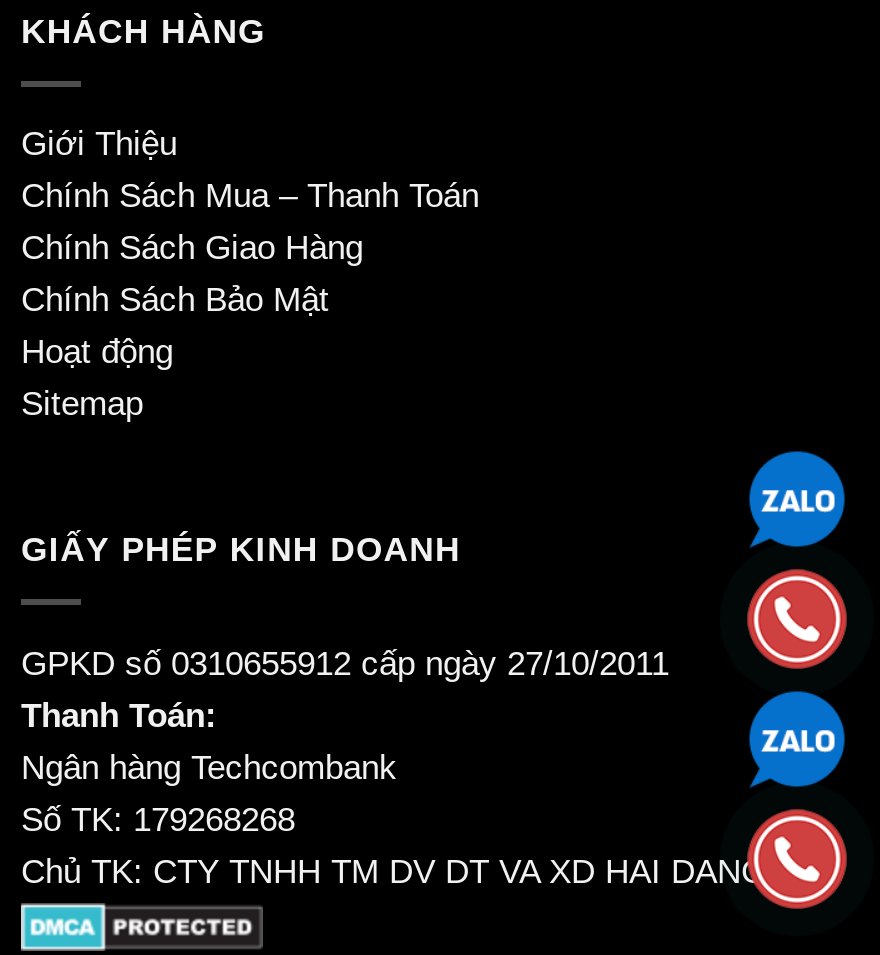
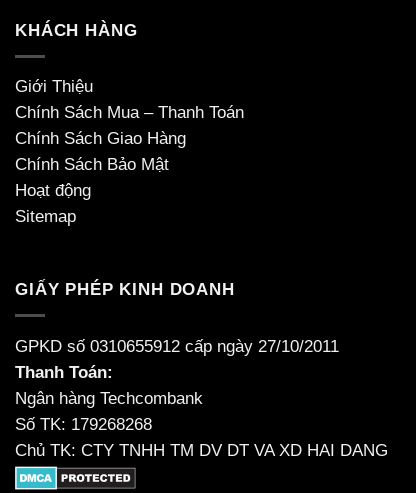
- [image]

- [image]

- [image]

- [image]
